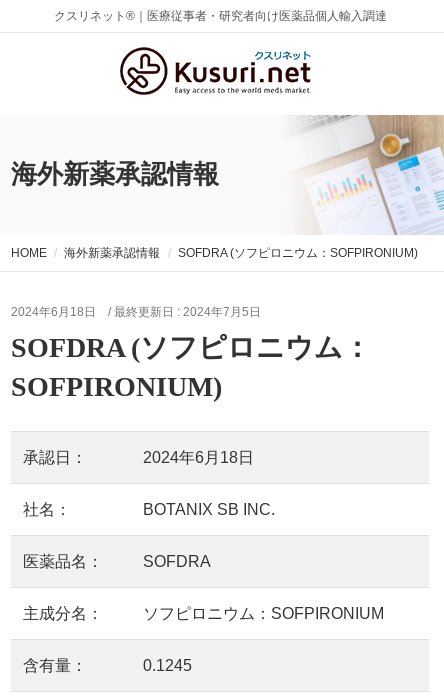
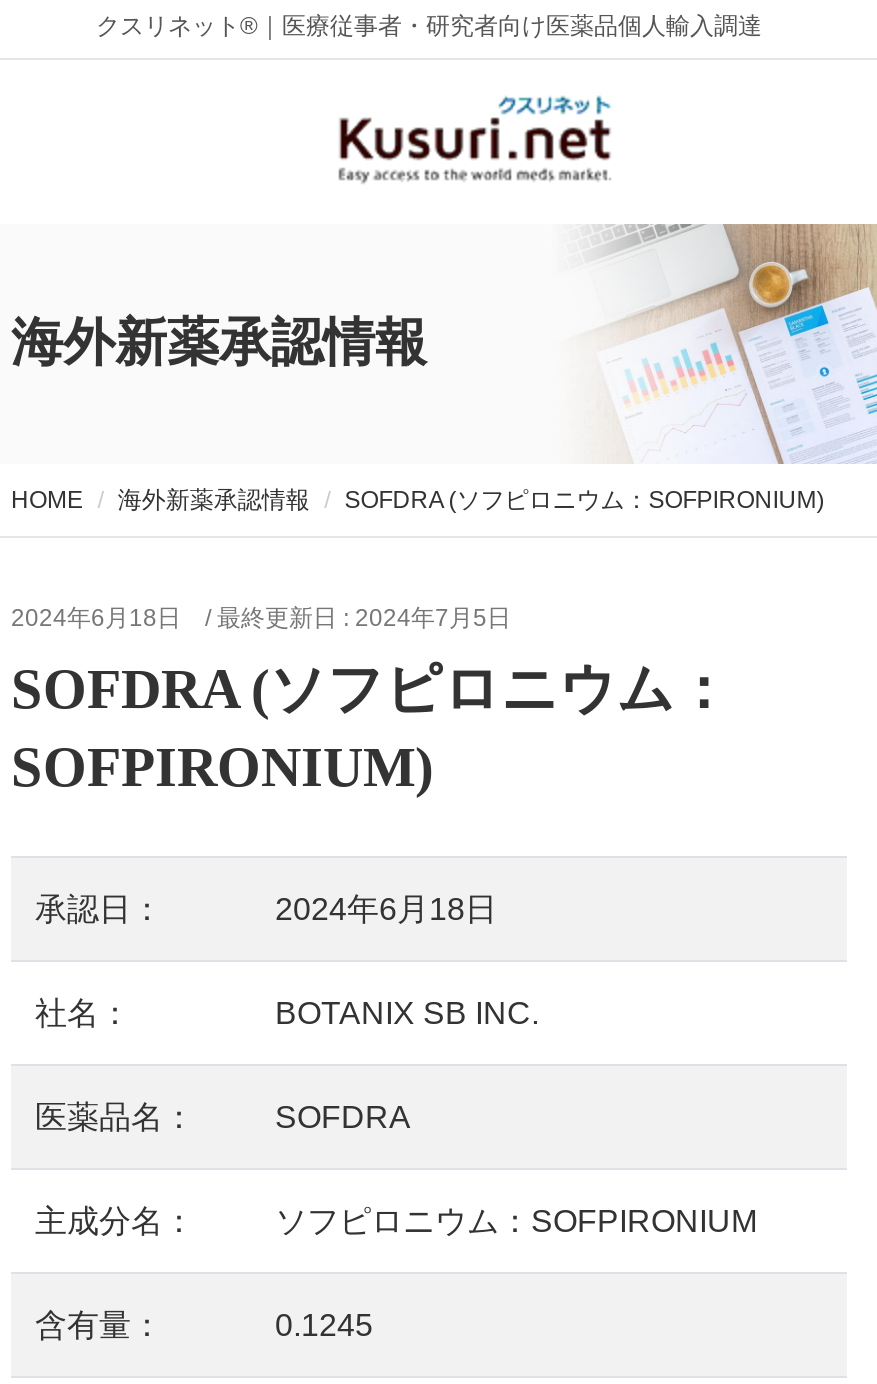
- [image]
